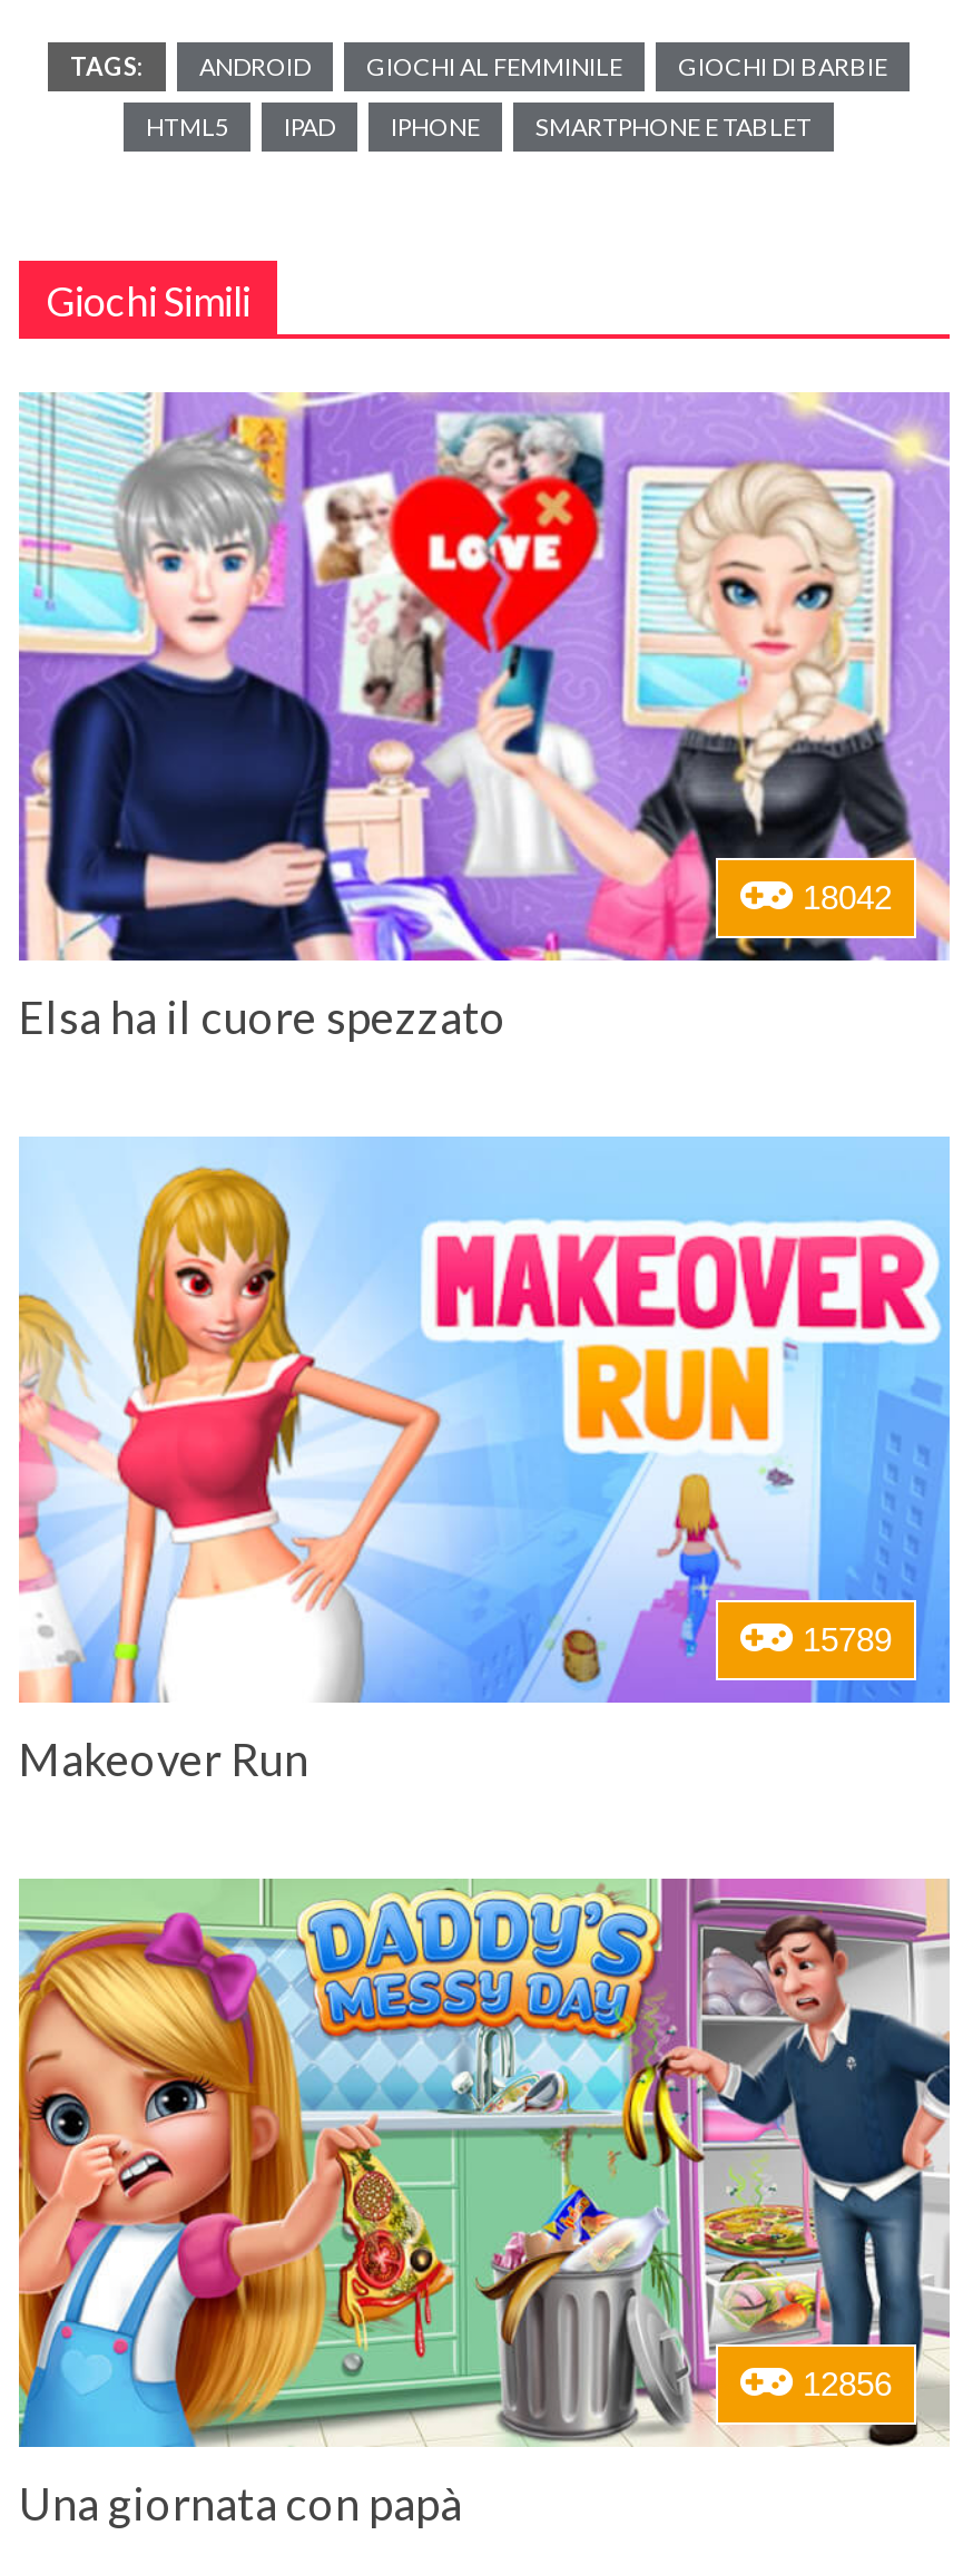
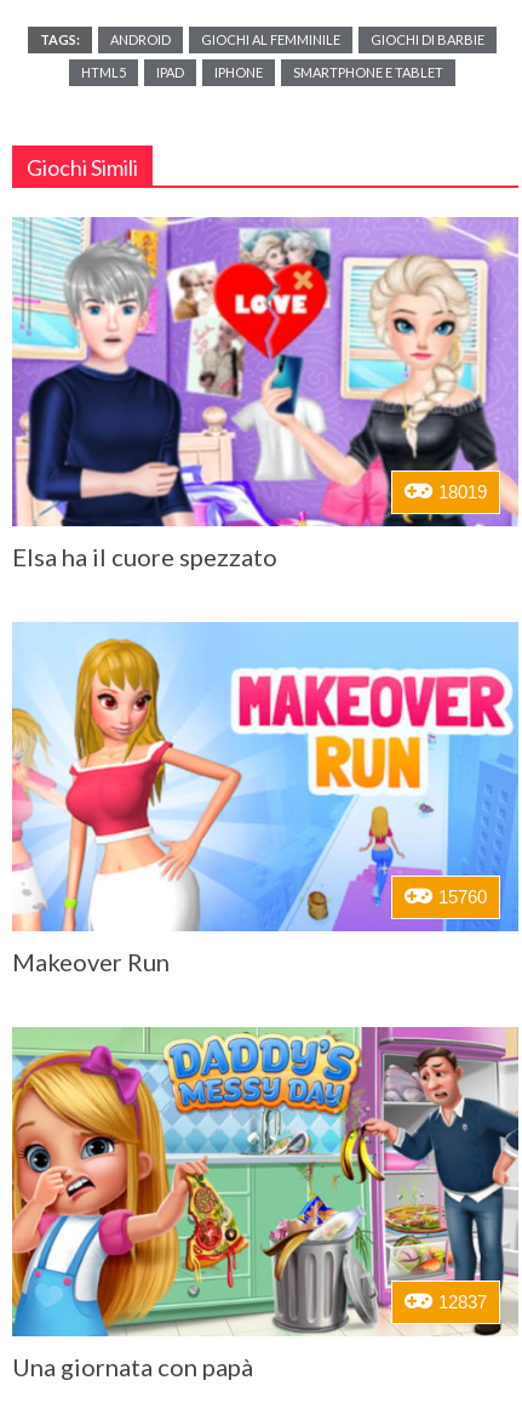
- 18042
+ 18019

- 15789
+ 15760

- 12856
+ 12837
